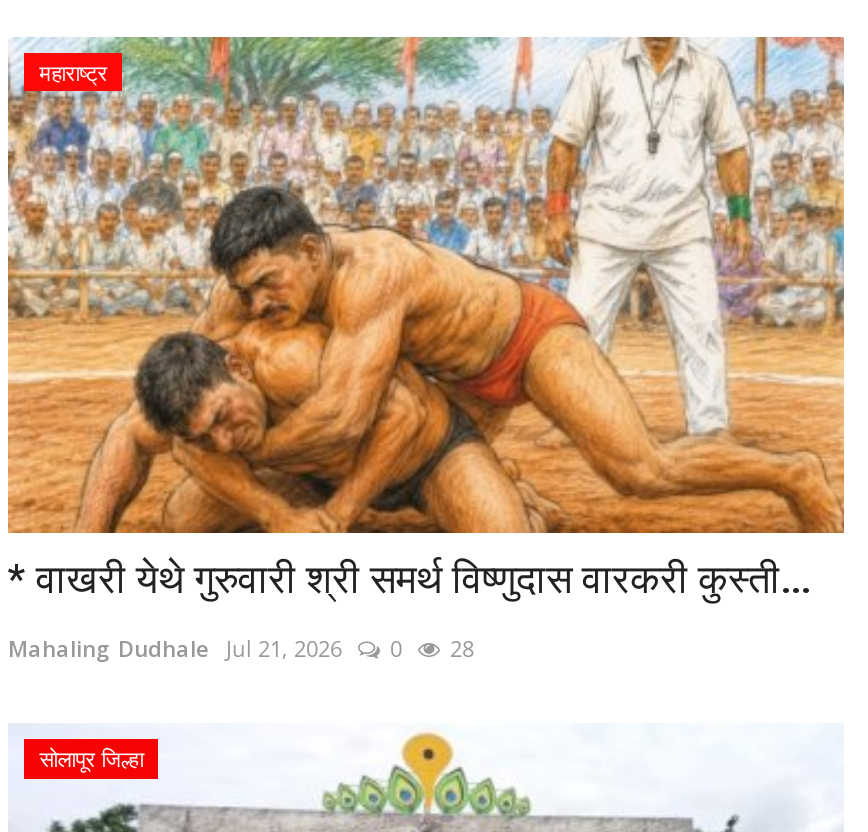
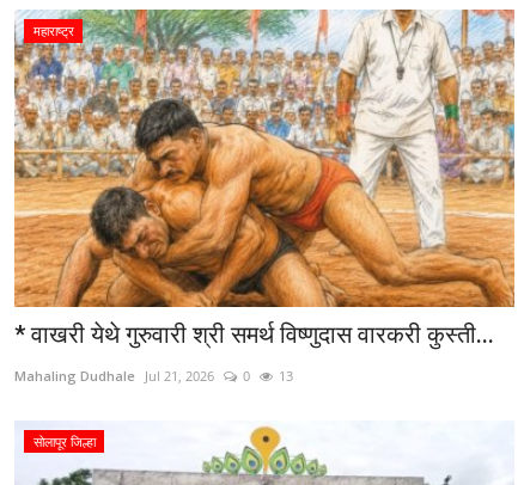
- Mahaling Dudhale Jul 21, 2026 0 28
+ Mahaling Dudhale Jul 21, 2026 0 13
